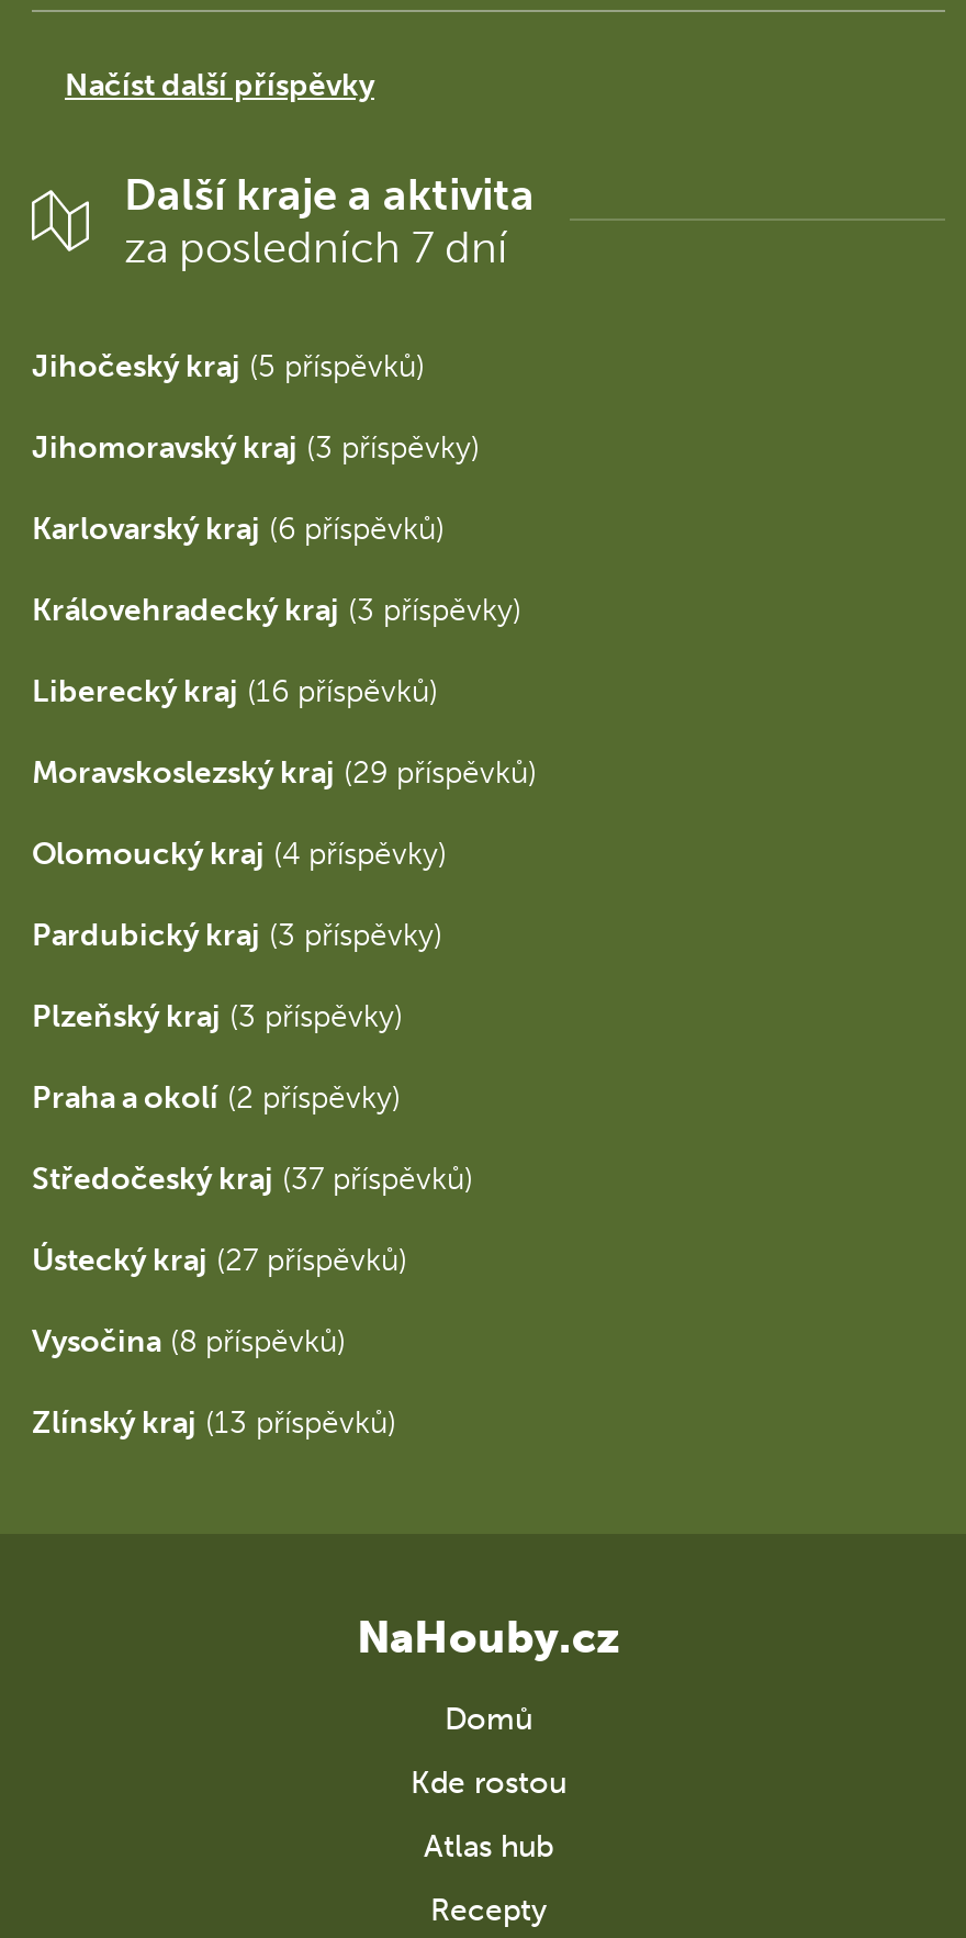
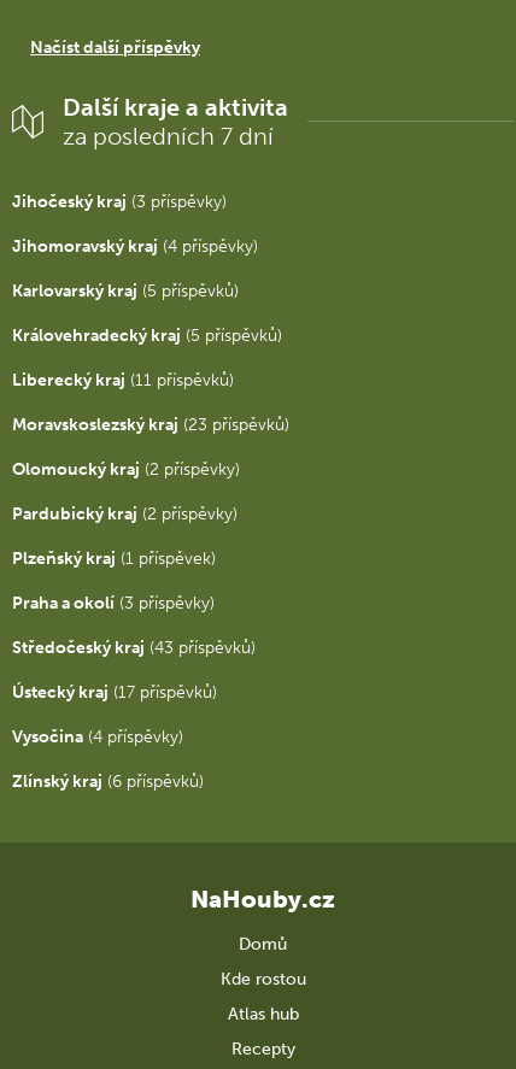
- Jihočeský kraj (5 příspěvků)
+ Jihočeský kraj (3 příspěvky)

- Jihomoravský kraj (3 příspěvky)
+ Jihomoravský kraj (4 příspěvky)

- Karlovarský kraj (6 příspěvků)
+ Karlovarský kraj (5 příspěvků)

- Královehradecký kraj (3 příspěvky)
+ Královehradecký kraj (5 příspěvků)

- Liberecký kraj (16 příspěvků)
+ Liberecký kraj (11 příspěvků)

- Moravskoslezský kraj (29 příspěvků)
+ Moravskoslezský kraj (23 příspěvků)

- Olomoucký kraj (4 příspěvky)
+ Olomoucký kraj (2 příspěvky)

- Pardubický kraj (3 příspěvky)
+ Pardubický kraj (2 příspěvky)

- Plzeňský kraj (3 příspěvky)
+ Plzeňský kraj (1 příspěvek)

- Praha a okolí (2 příspěvky)
+ Praha a okolí (3 příspěvky)

- Středočeský kraj (37 příspěvků)
+ Středočeský kraj (43 příspěvků)

- Ústecký kraj (27 příspěvků)
+ Ústecký kraj (17 příspěvků)

- Vysočina (8 příspěvků)
+ Vysočina (4 příspěvky)

- Zlínský kraj (13 příspěvků)
+ Zlínský kraj (6 příspěvků)
